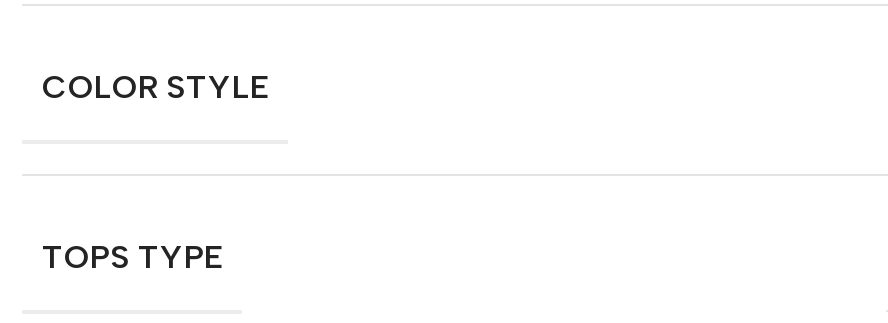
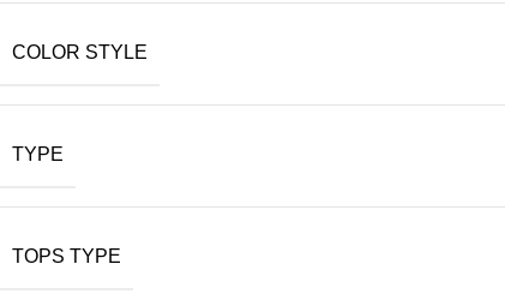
+ TYPE
